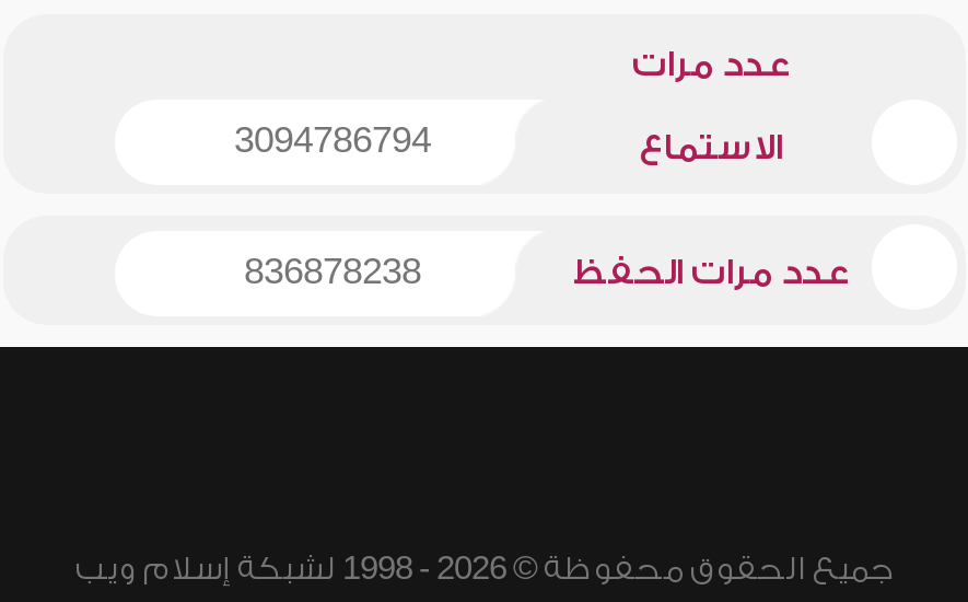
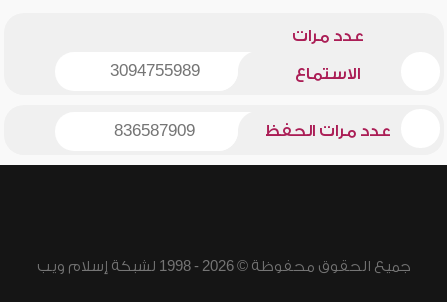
- 3094786794
+ 3094755989

- 836878238
+ 836587909
